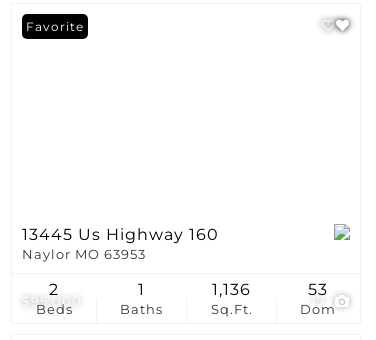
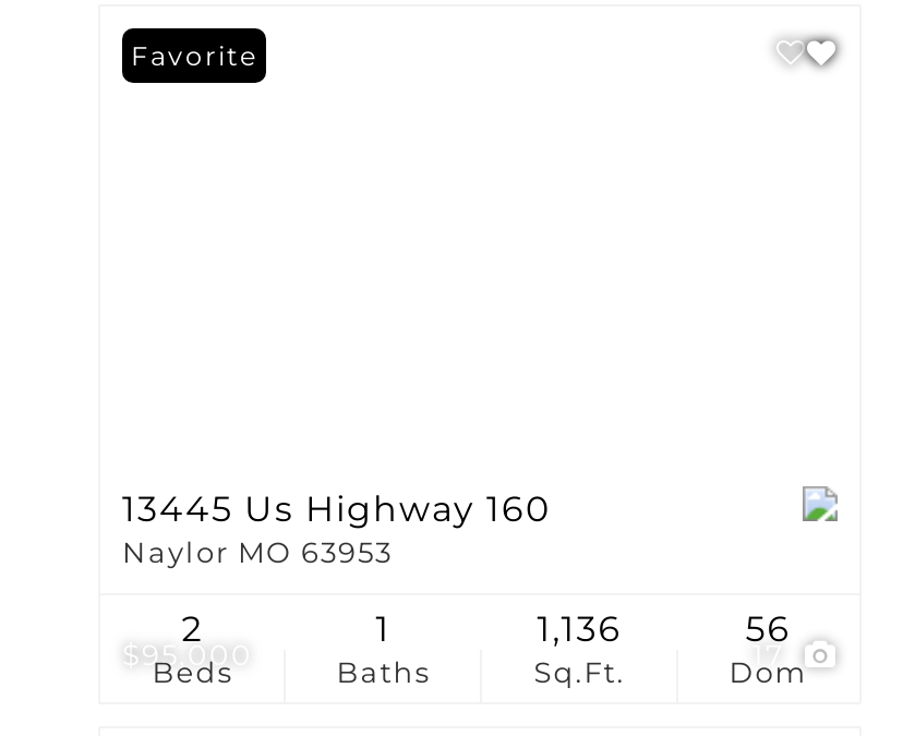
- 53
+ 56
